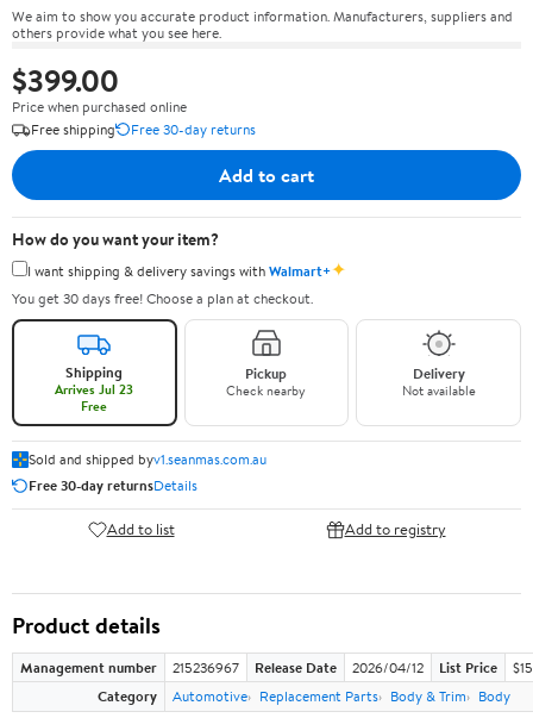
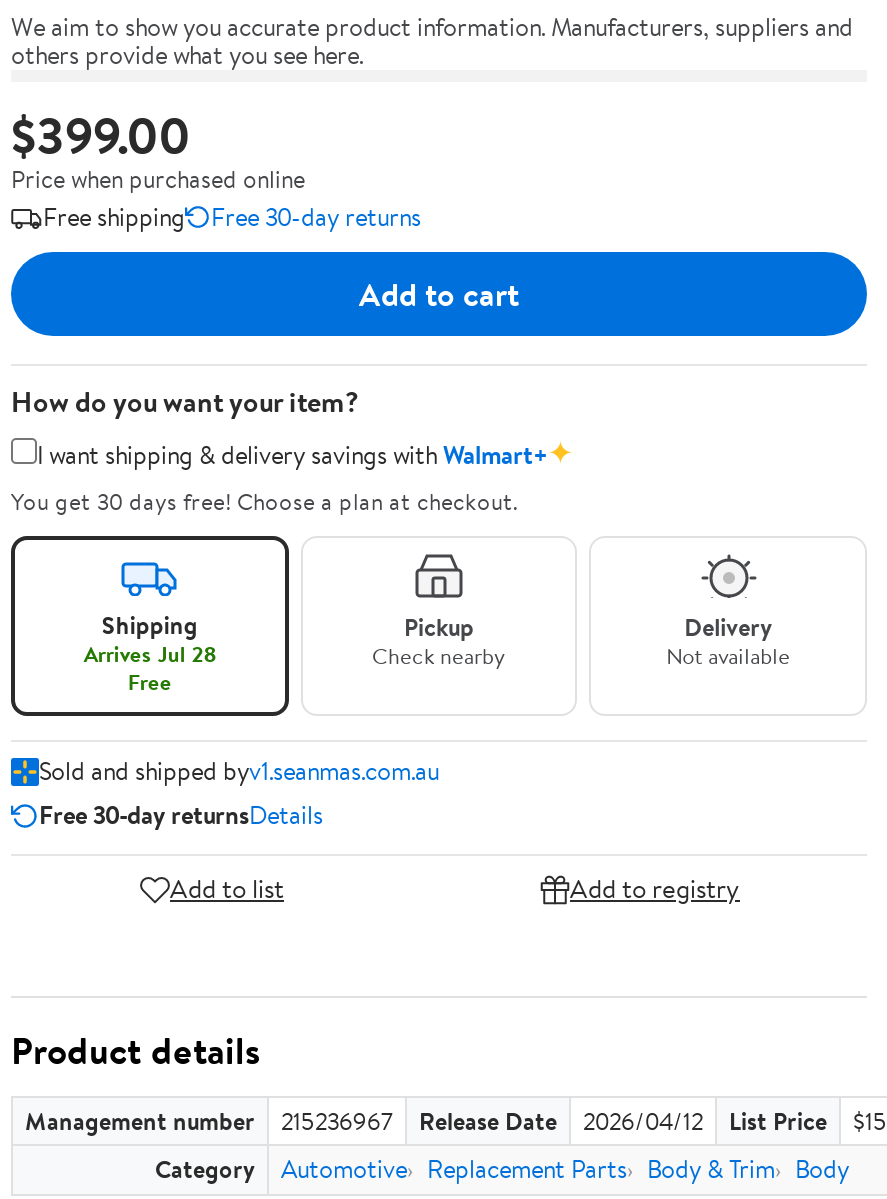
- Arrives Jul 23
+ Arrives Jul 28
